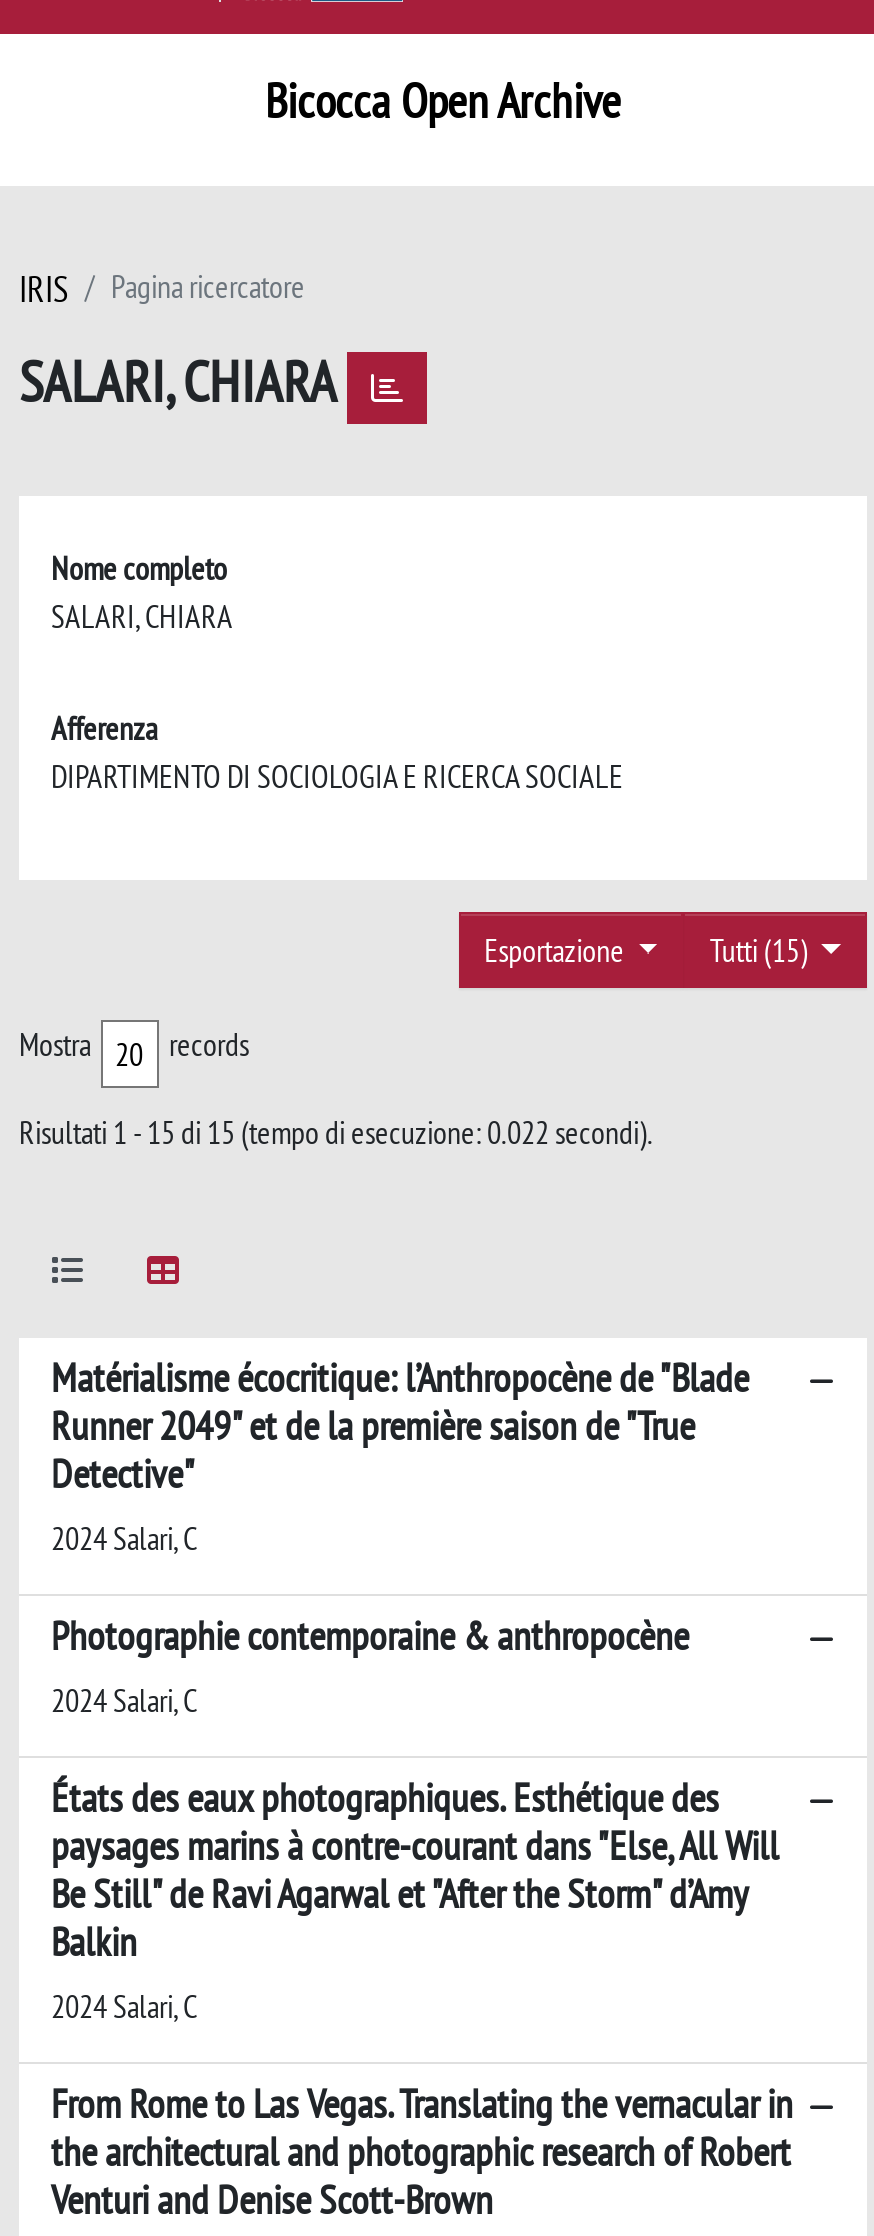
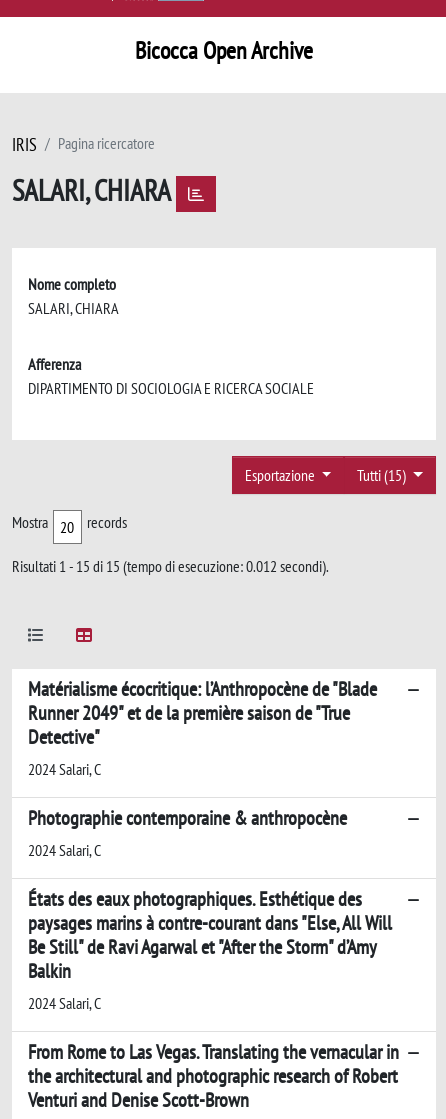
- Risultati 1 - 15 di 15 (tempo di esecuzione: 0.022 secondi).
+ Risultati 1 - 15 di 15 (tempo di esecuzione: 0.012 secondi).
